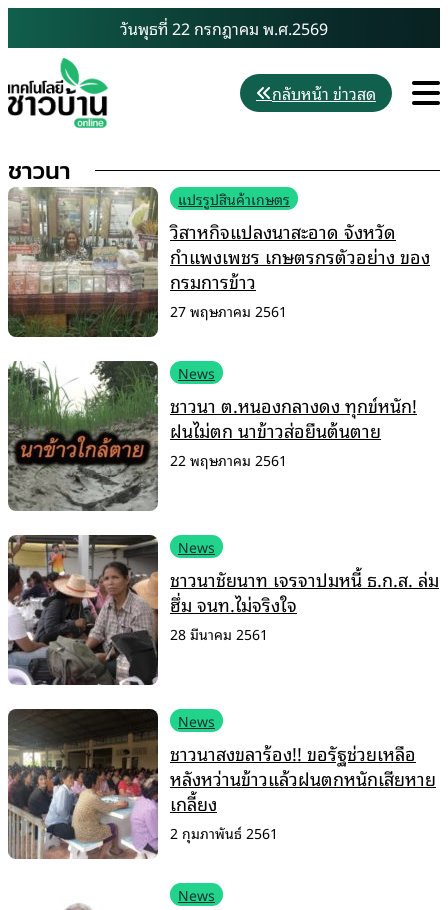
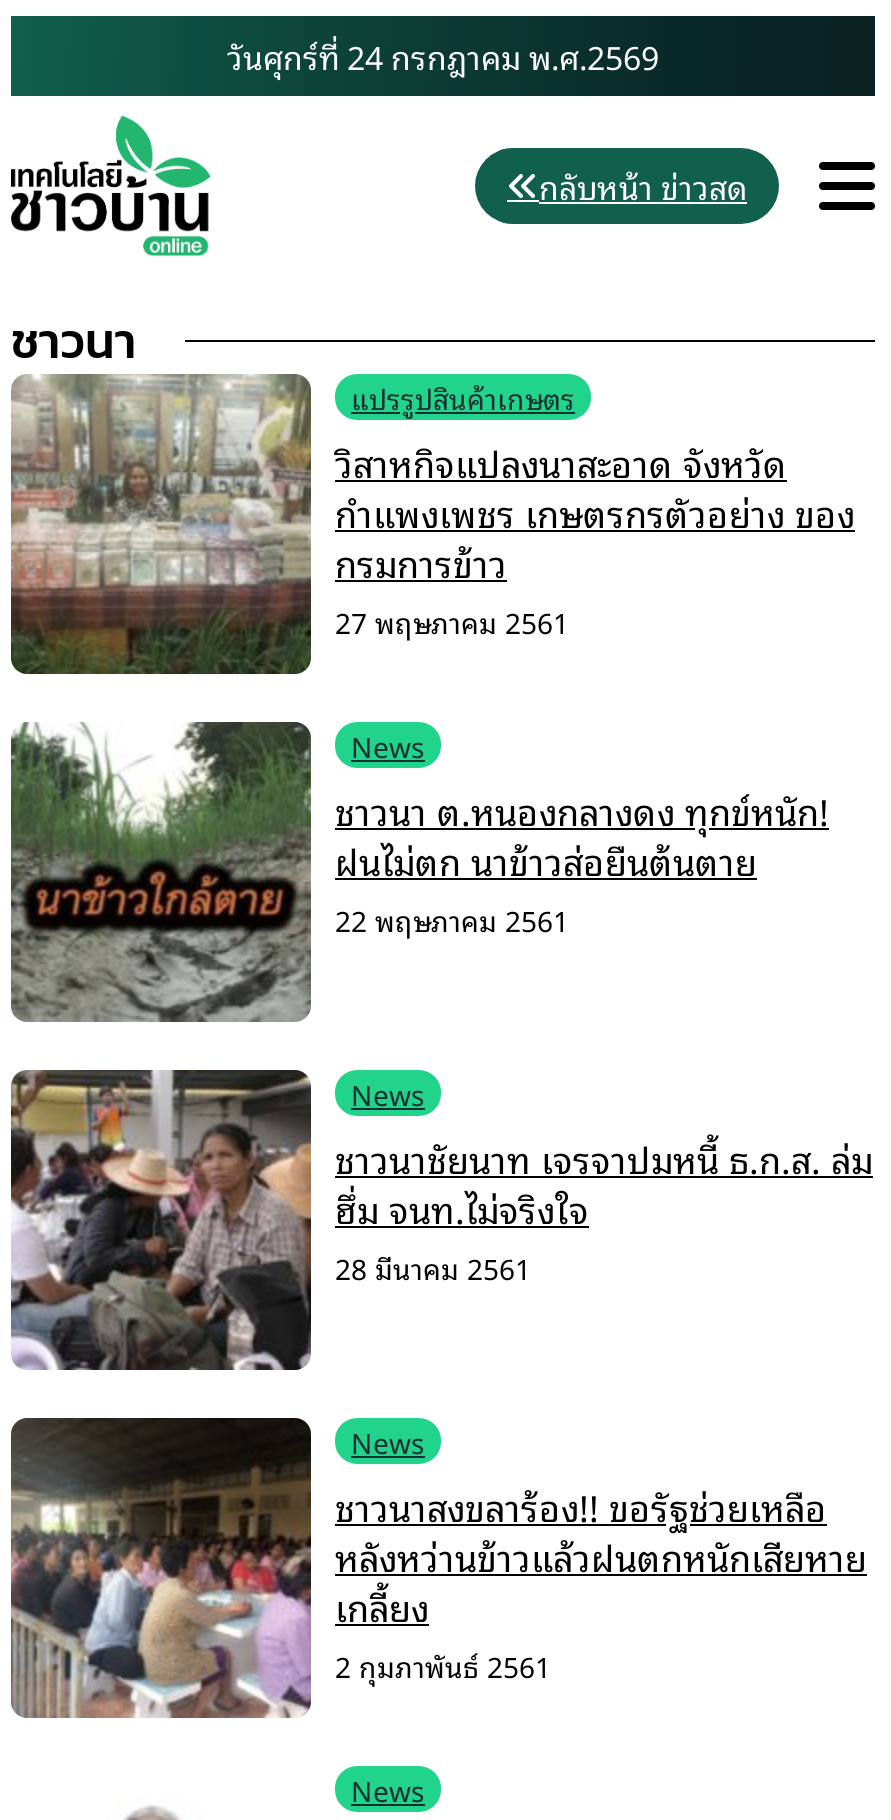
- วันพุธที่ 22 กรกฎาคม พ.ศ.2569
+ วันศุกร์ที่ 24 กรกฎาคม พ.ศ.2569
